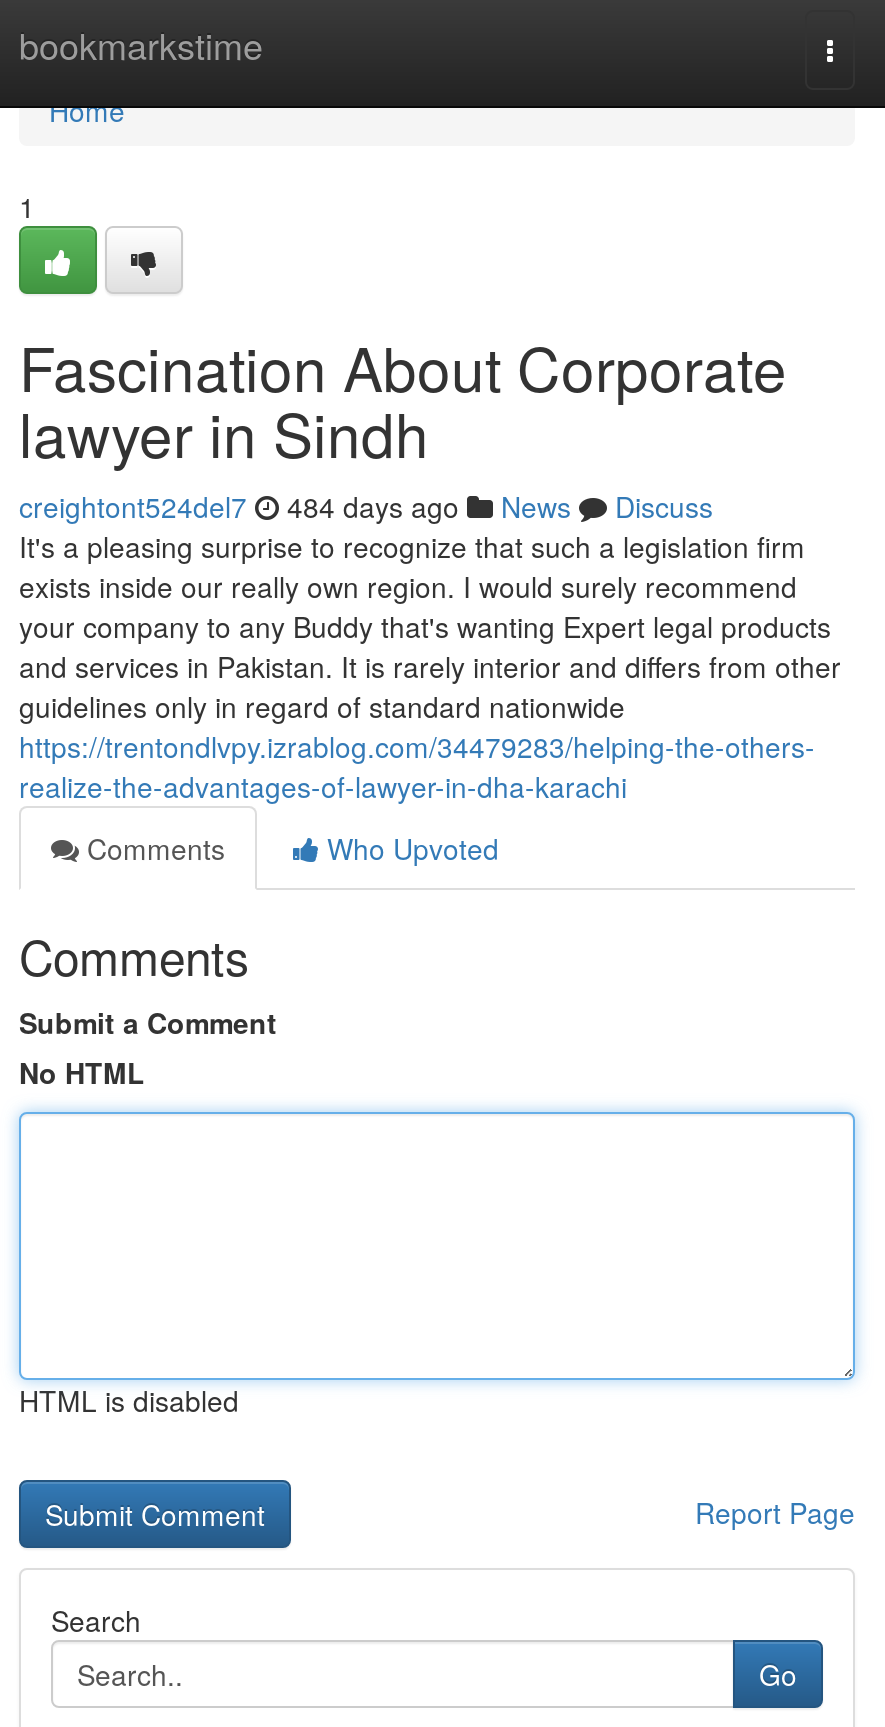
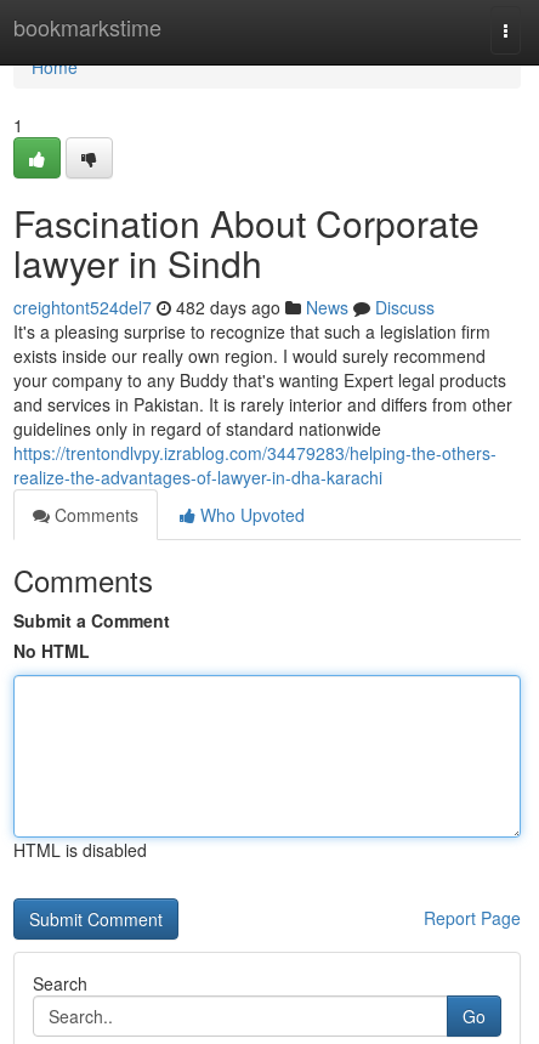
- creightont524del7 484 days ago News Discuss
+ creightont524del7 482 days ago News Discuss
